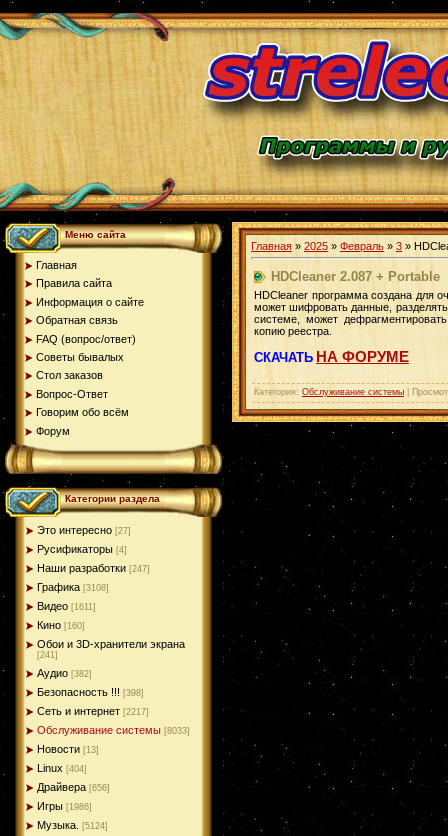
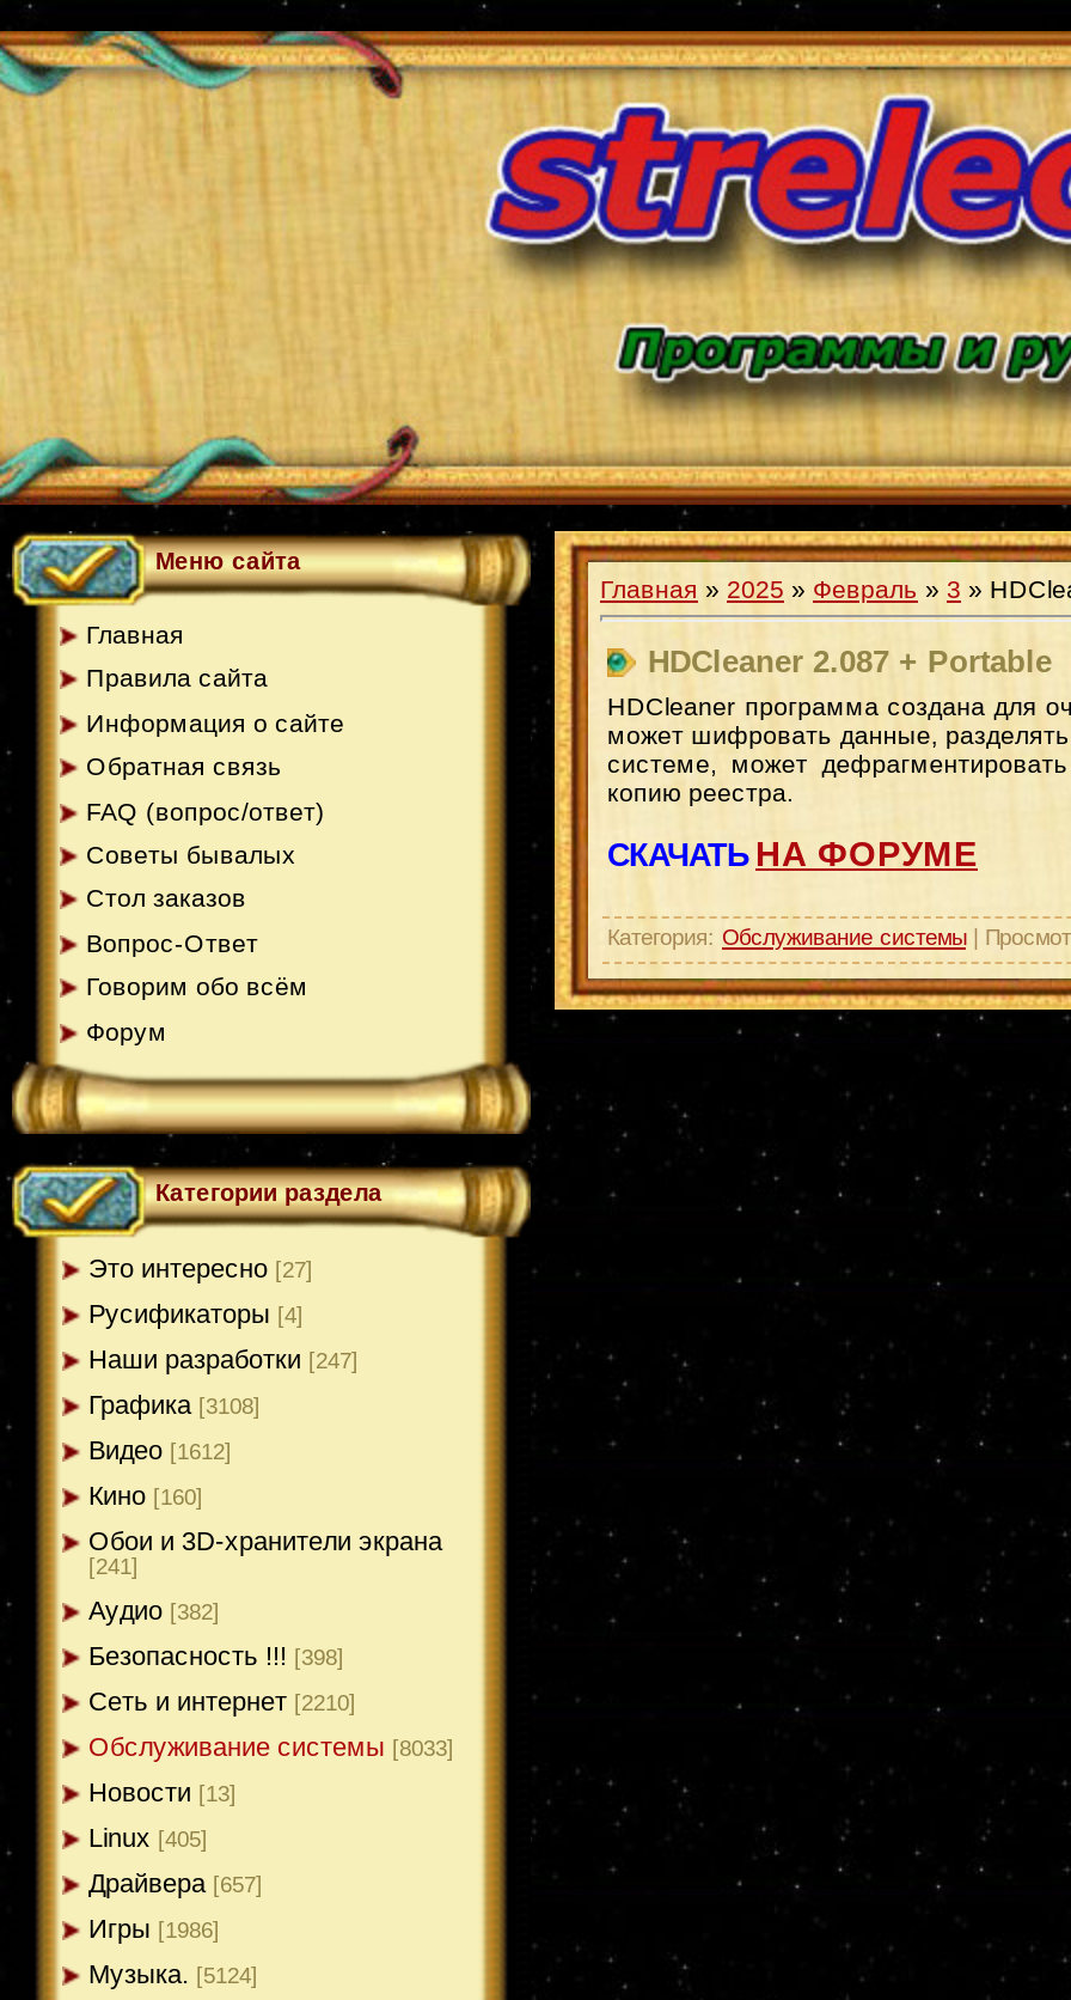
- Видео [1611]
+ Видео [1612]

- Сеть и интернет [2217]
+ Сеть и интернет [2210]

- Linux [404]
+ Linux [405]

- Драйвера [656]
+ Драйвера [657]
